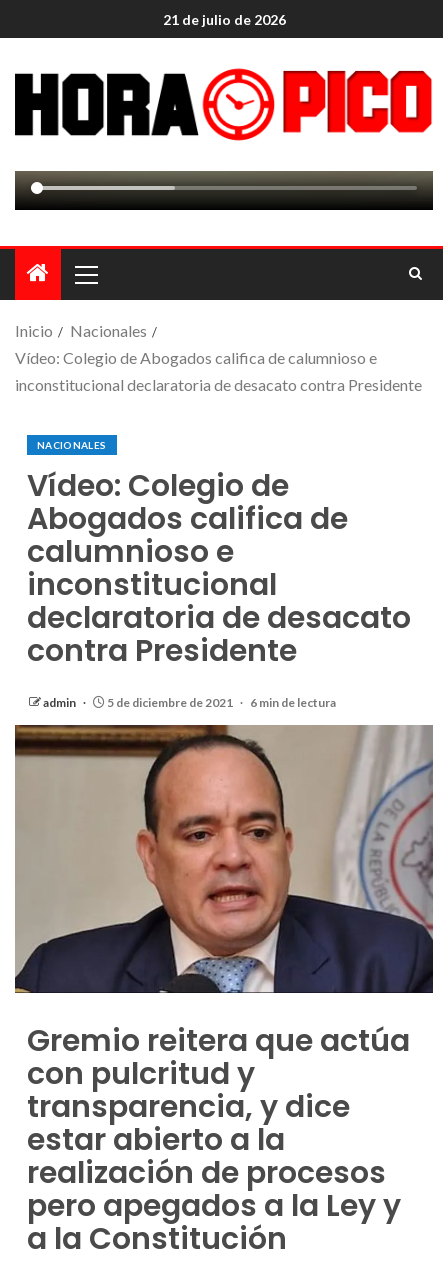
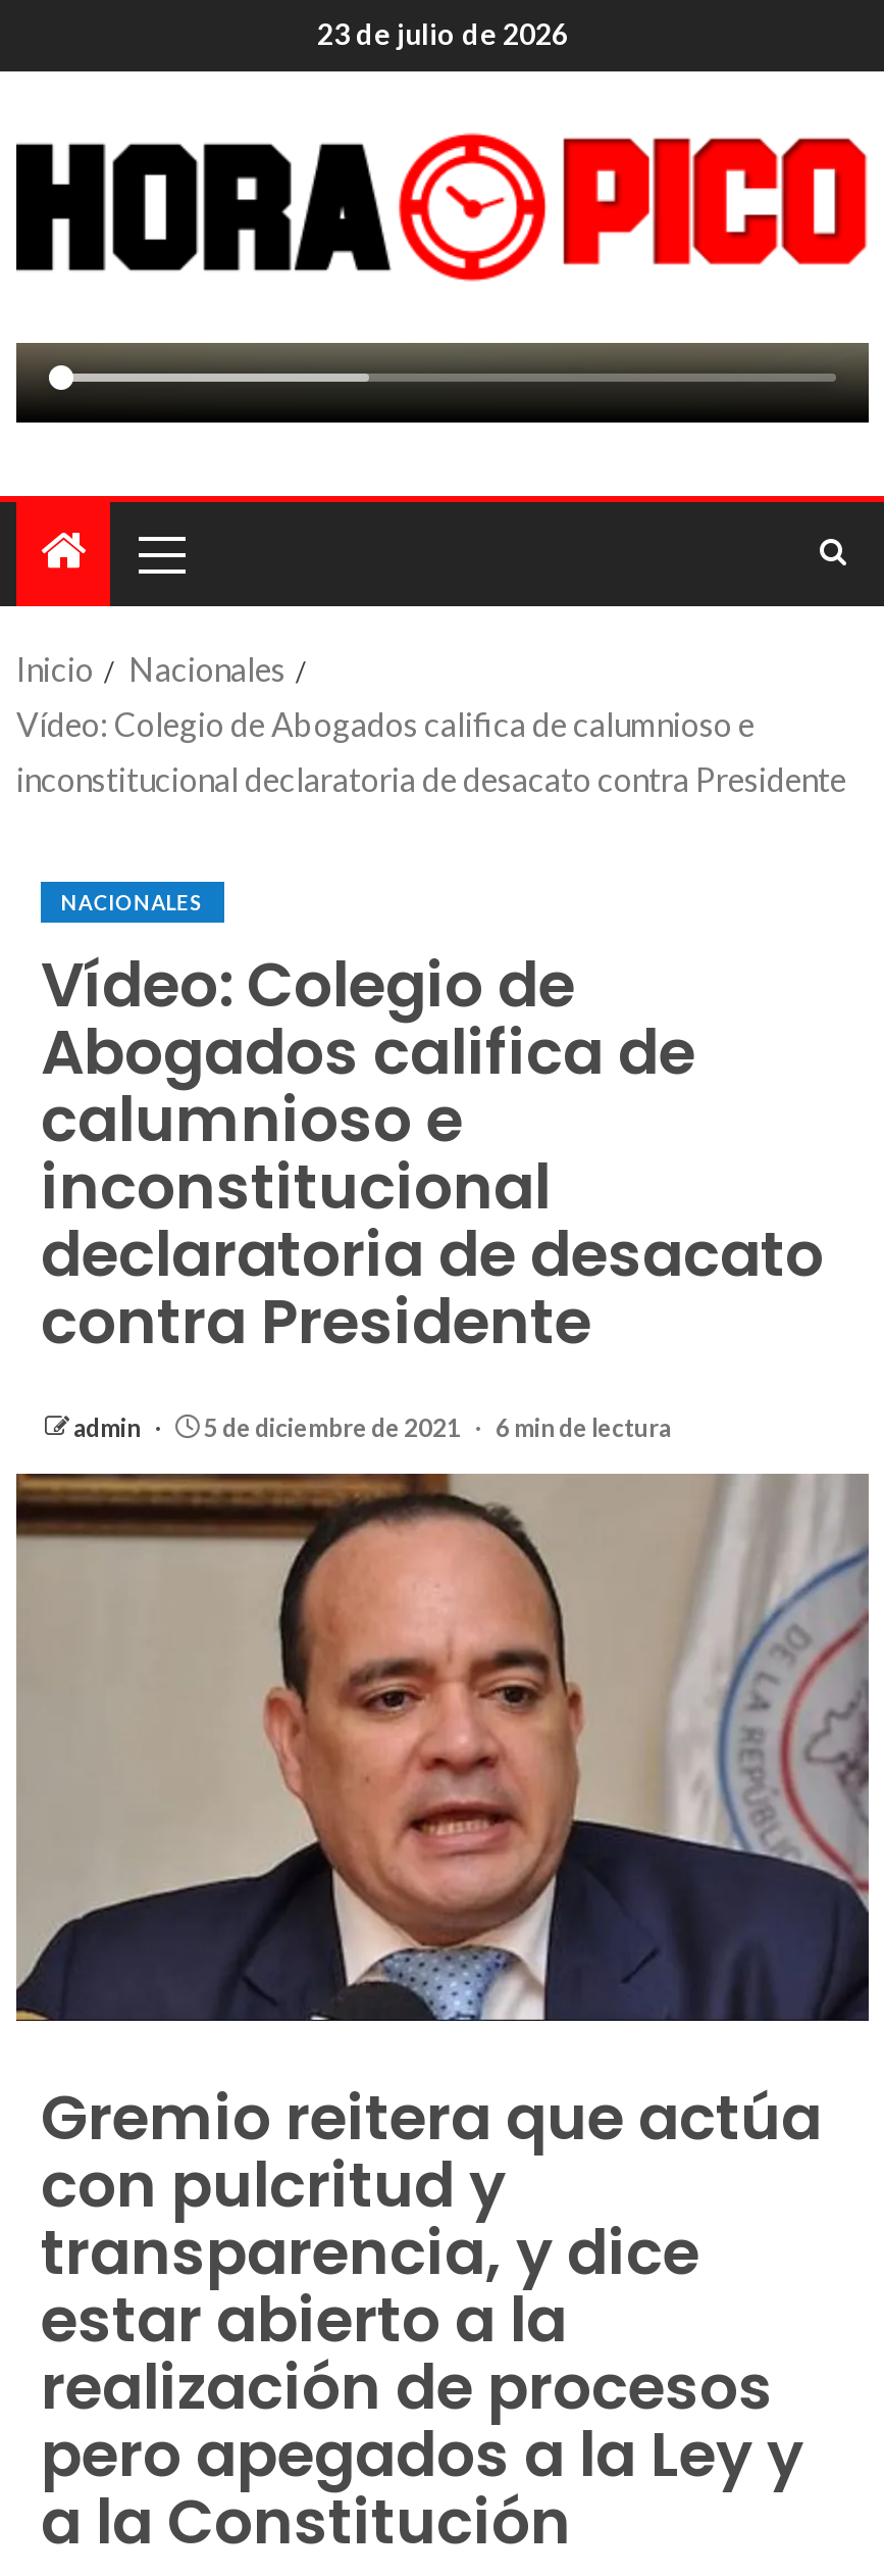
- 21 de julio de 2026
+ 23 de julio de 2026
